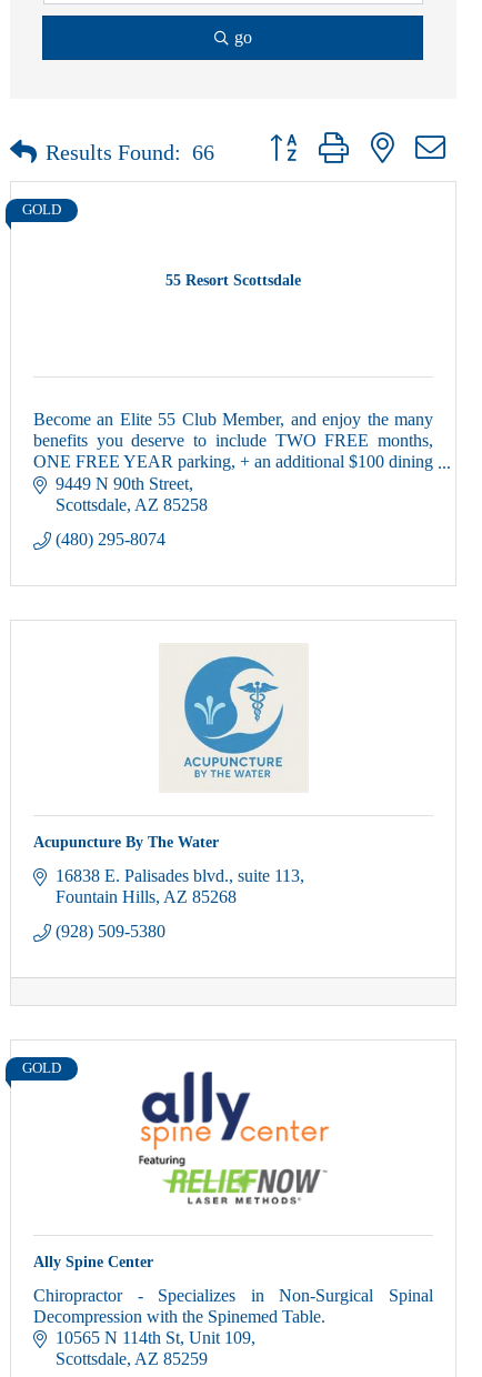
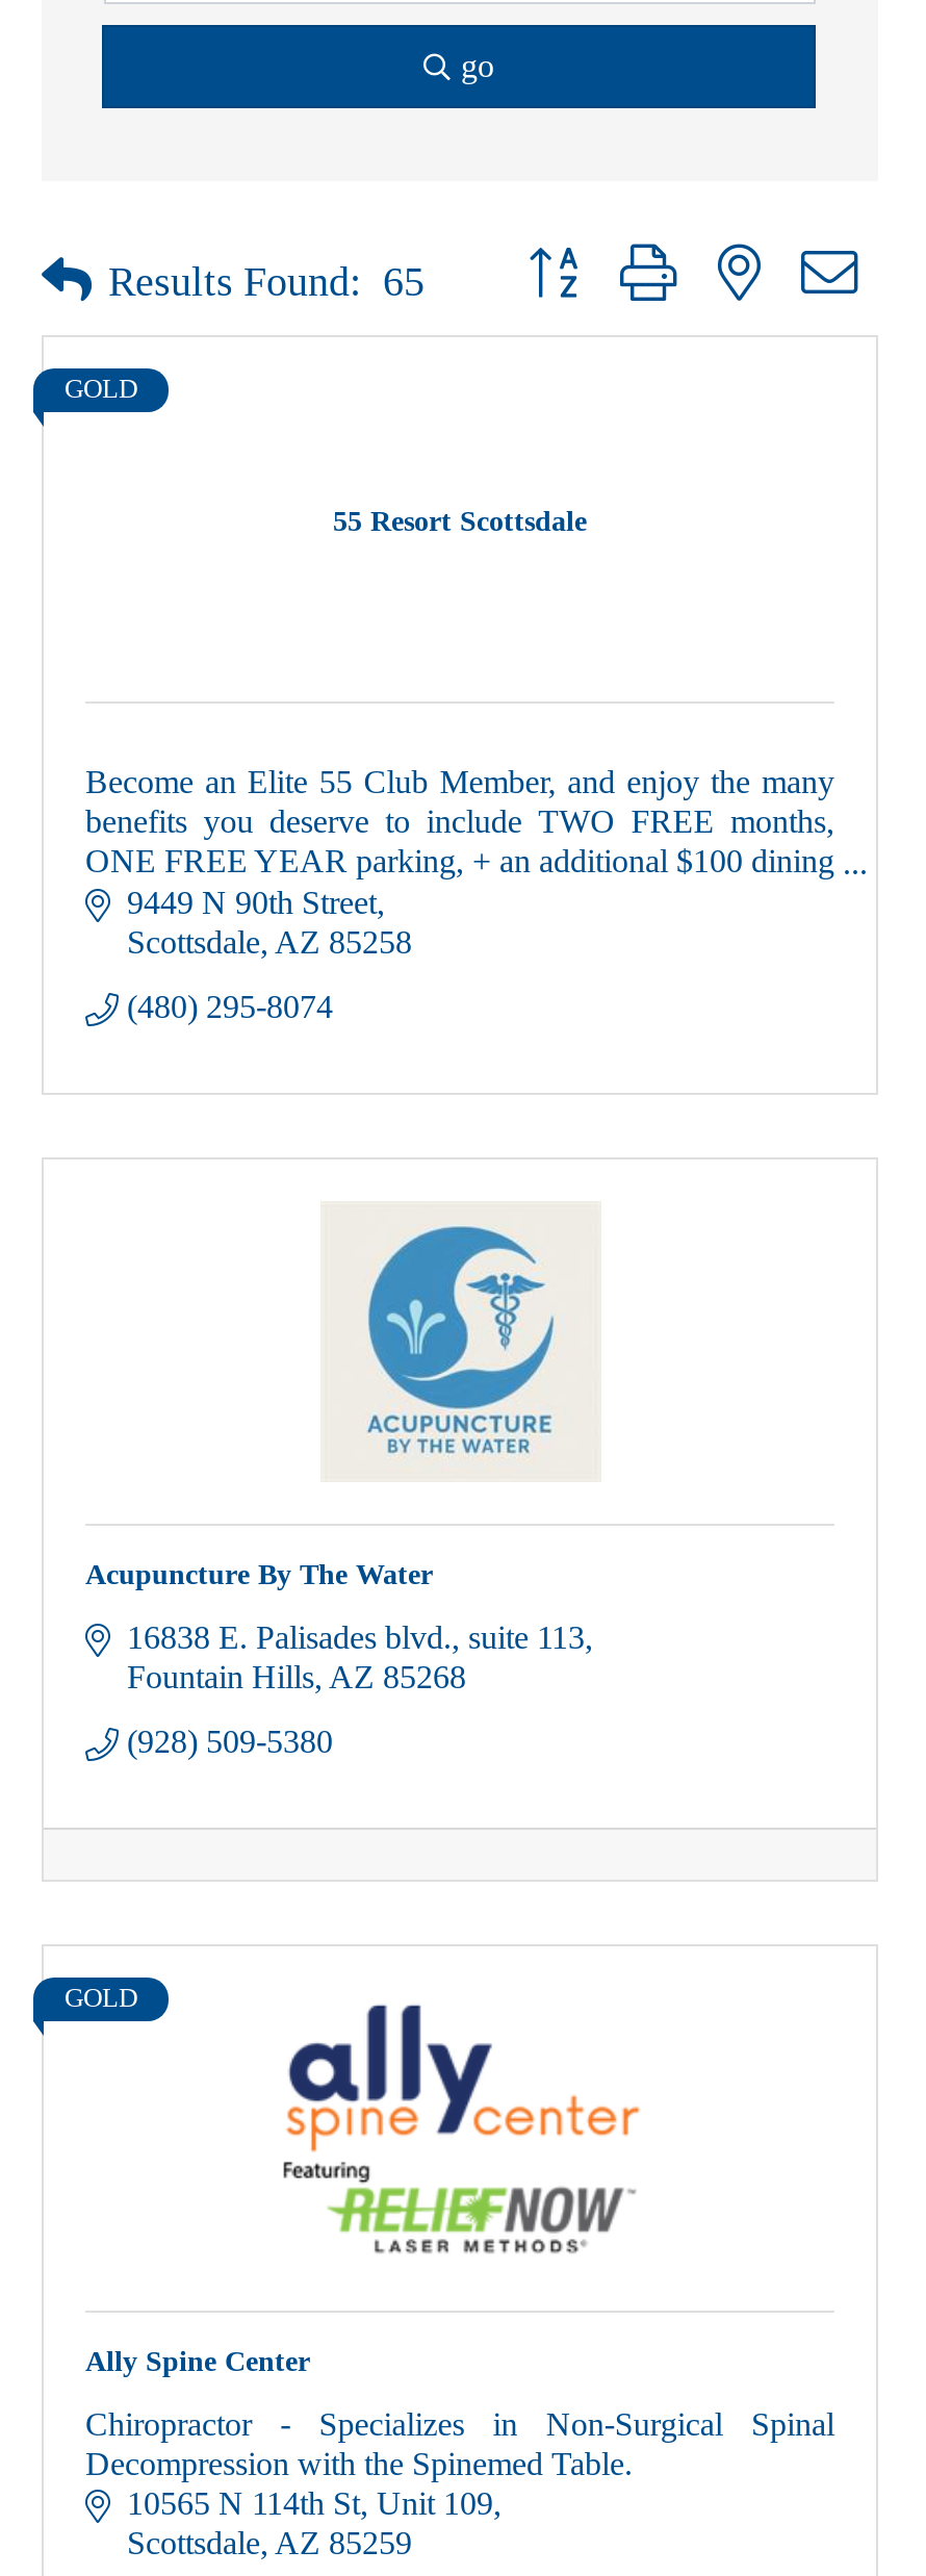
- Results Found: 66
+ Results Found: 65
